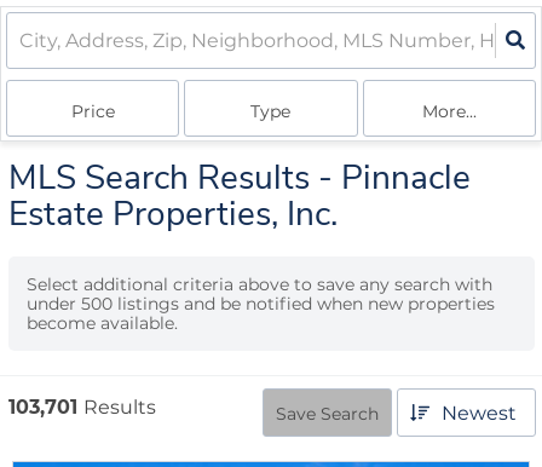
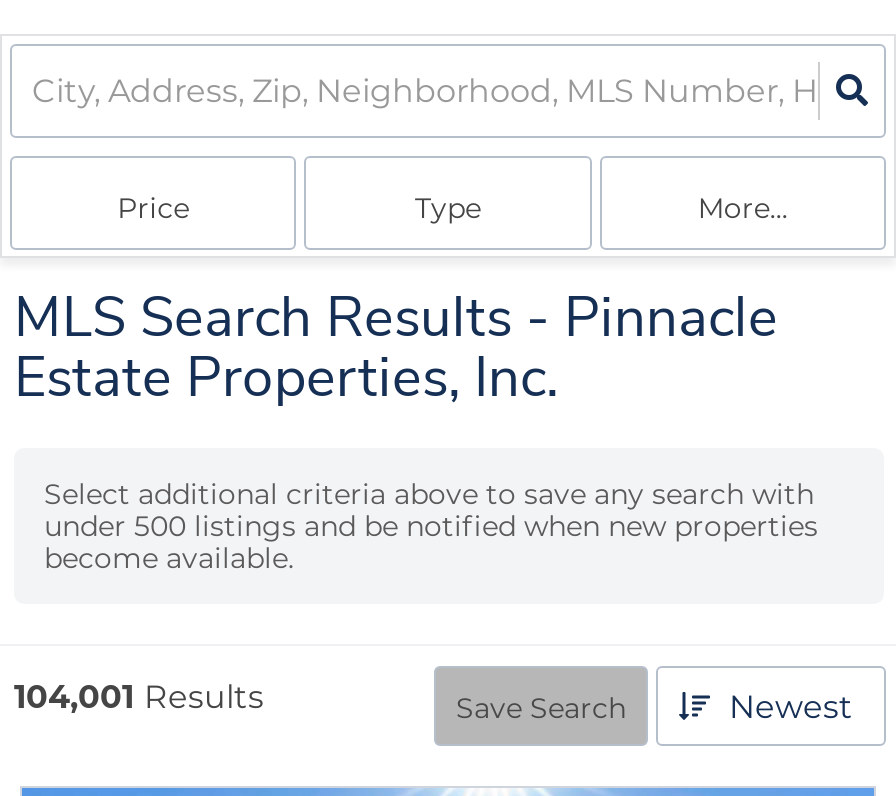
- 103,701 Results
+ 104,001 Results
